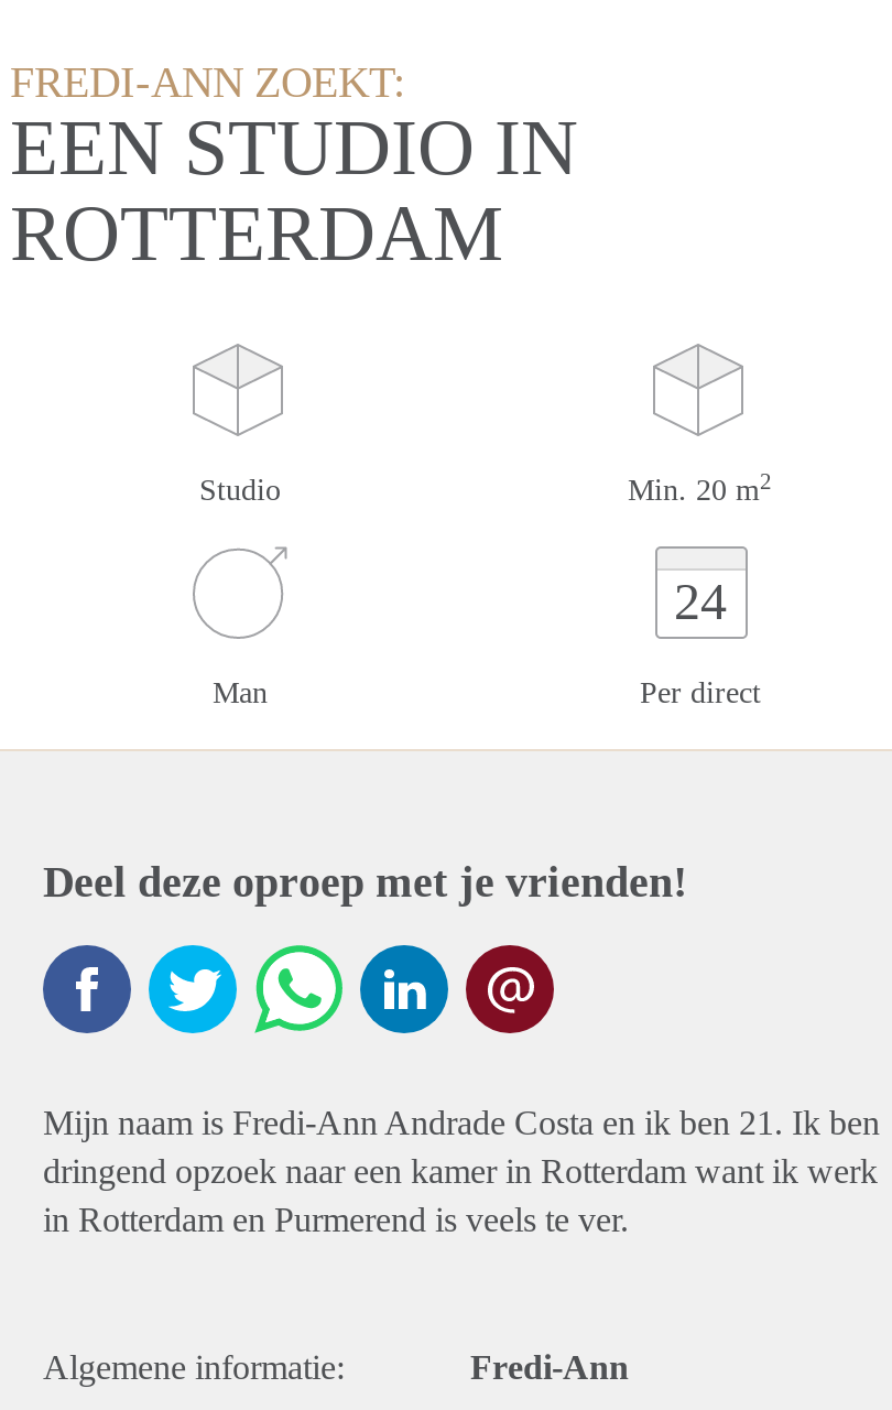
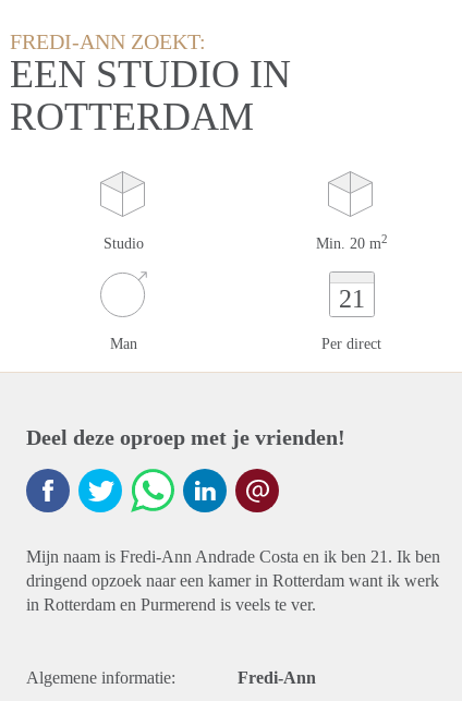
- 24
+ 21
